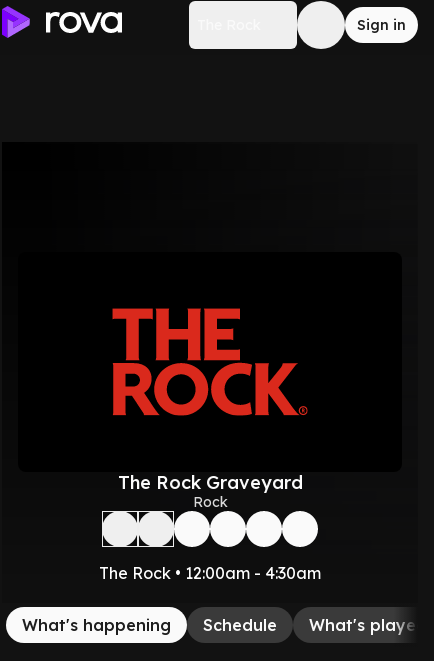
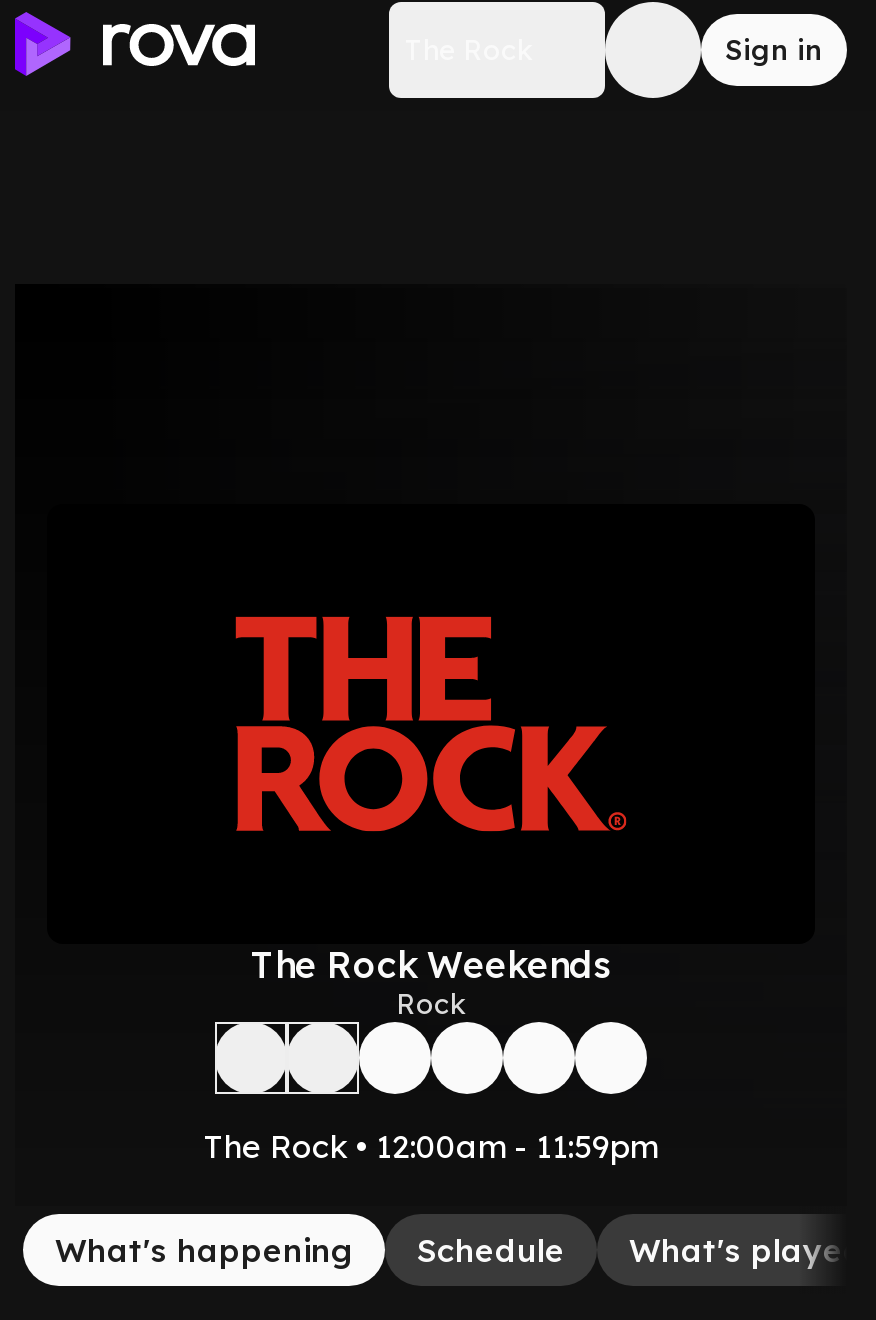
- The Rock Graveyard
+ The Rock Weekends

- The Rock • 12:00am - 4:30am
+ The Rock • 12:00am - 11:59pm
